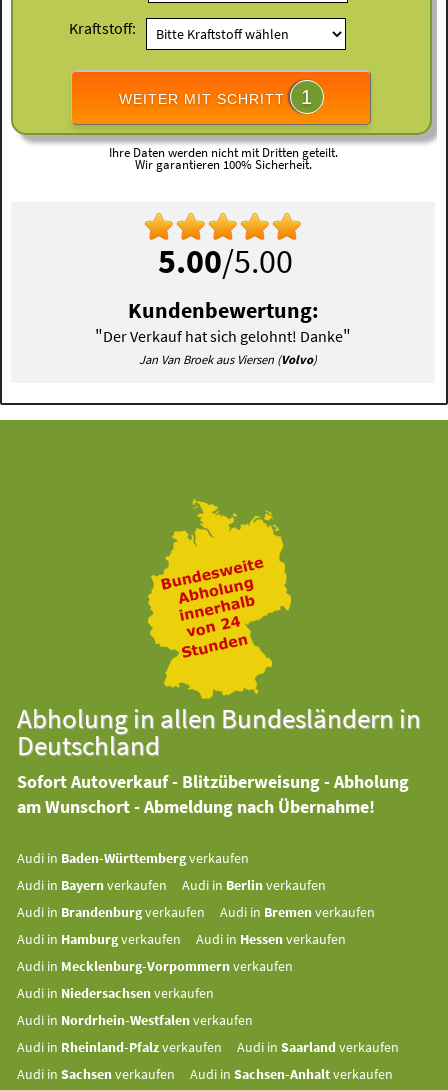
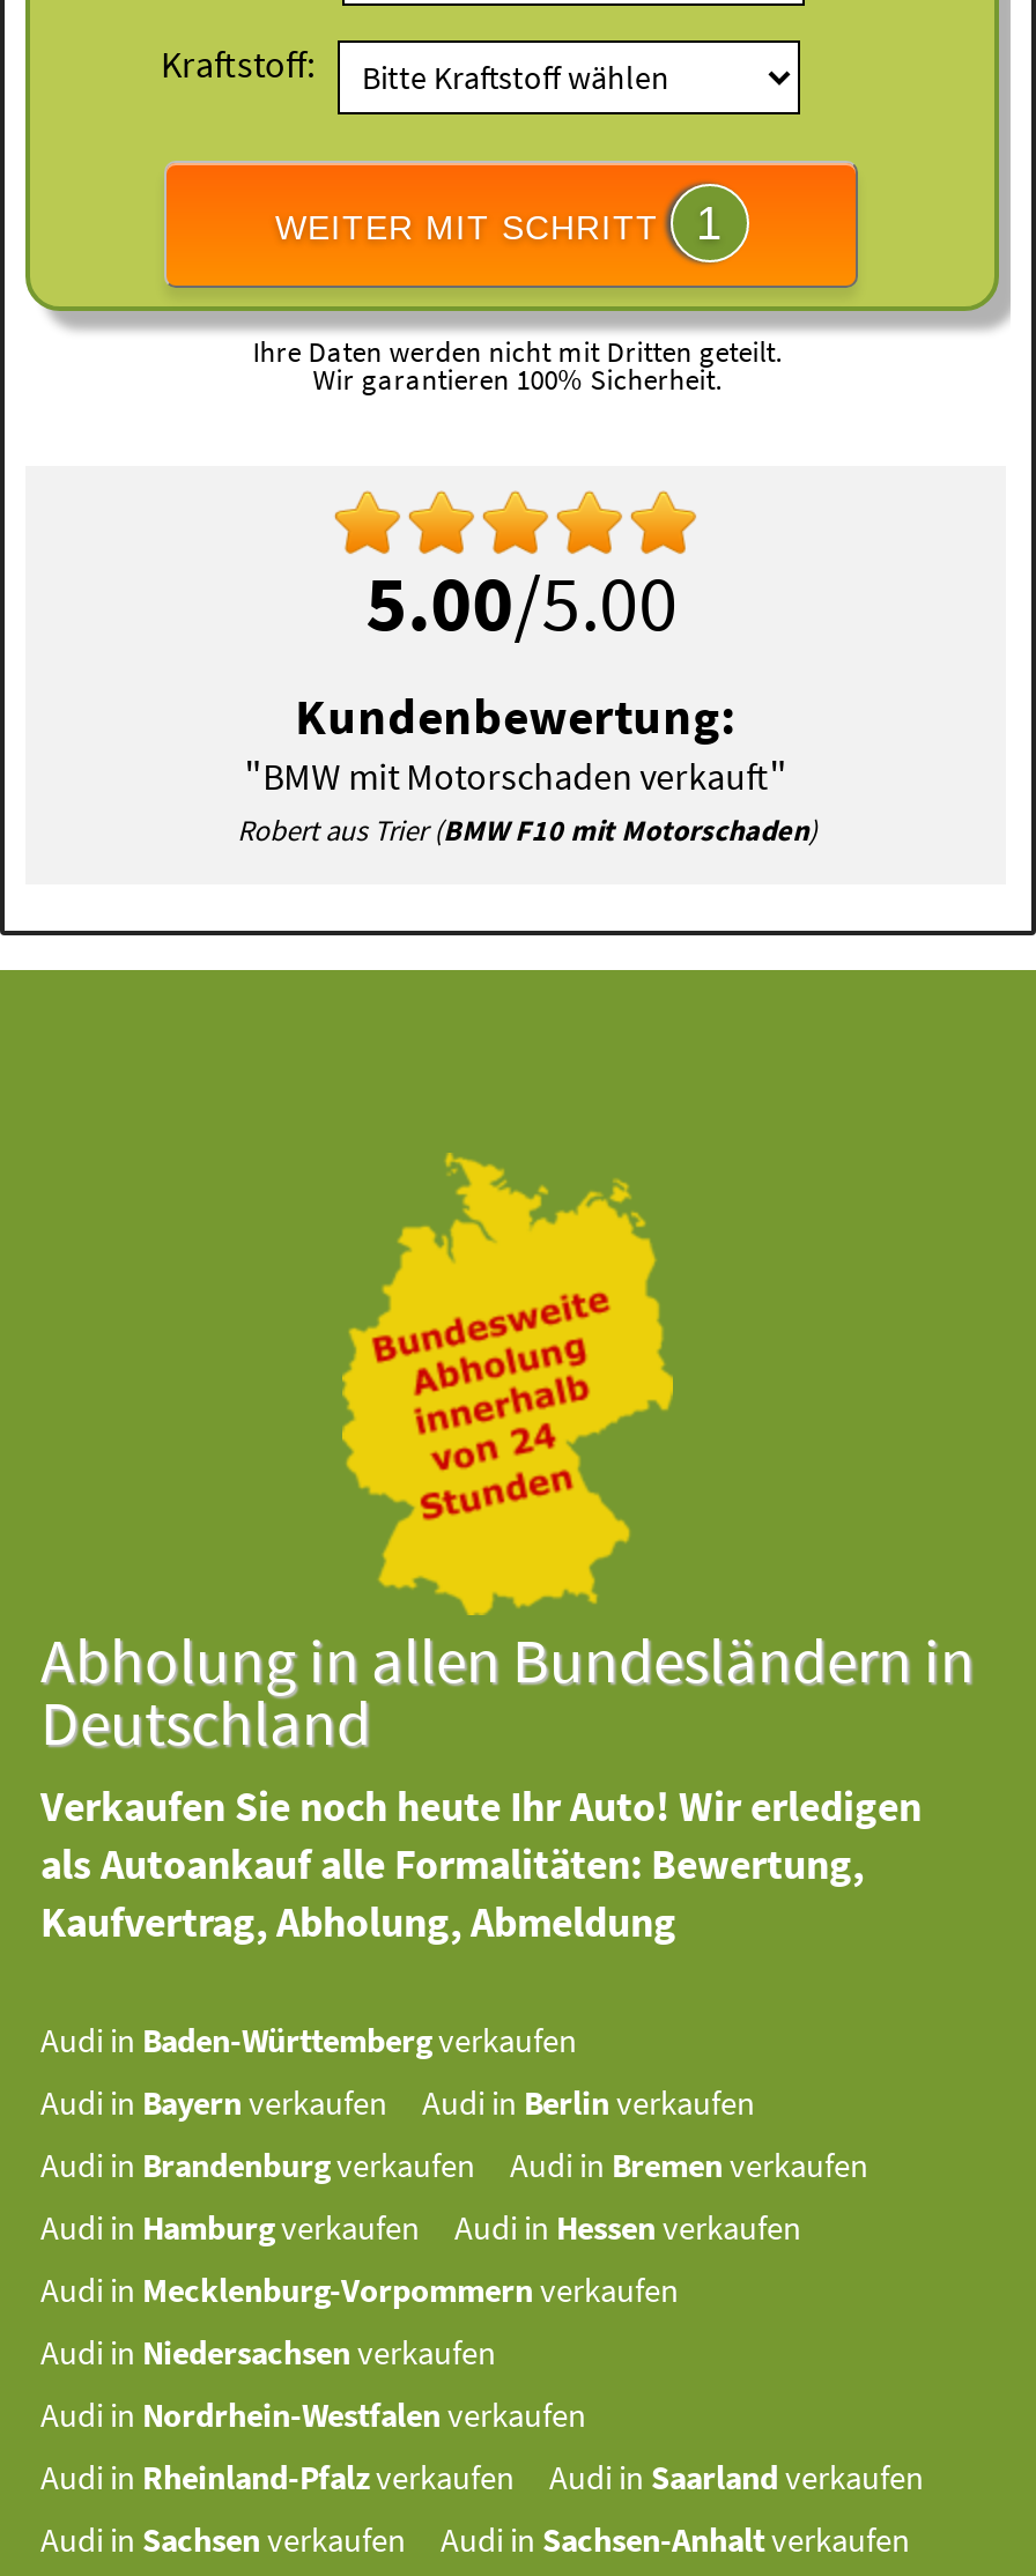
- "Der Verkauf hat sich gelohnt! Danke"
- Jan Van Broek aus Viersen (Volvo)
+ "BMW mit Motorschaden verkauft"
+ Robert aus Trier (BMW F10 mit Motorschaden)

- Sofort Autoverkauf - Blitzüberweisung - Abholung
- am Wunschort - Abmeldung nach Übernahme!
+ Verkaufen Sie noch heute Ihr Auto! Wir erledigen
+ als Autoankauf alle Formalitäten: Bewertung,
+ Kaufvertrag, Abholung, Abmeldung
